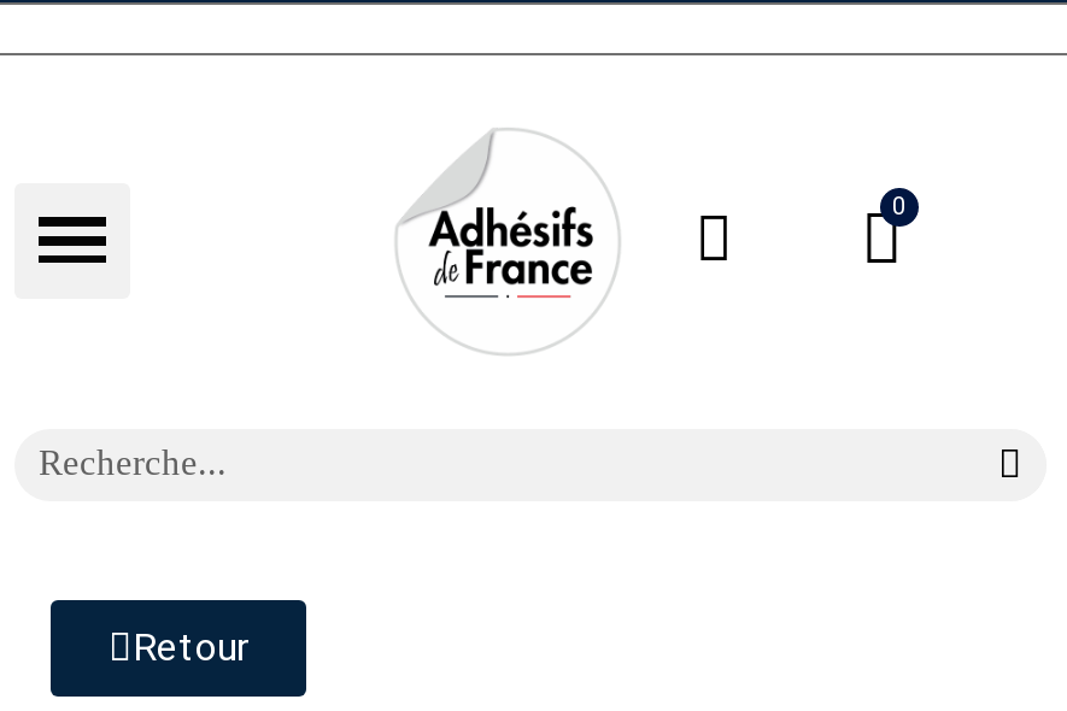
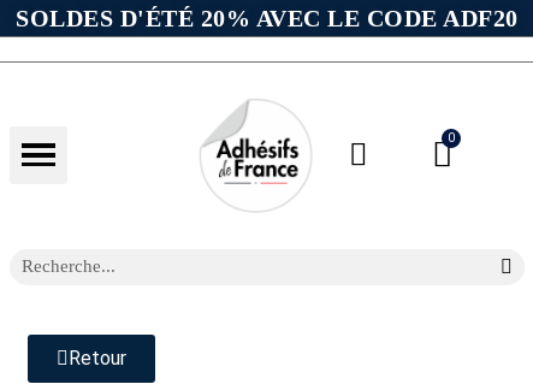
+ SOLDES D'ÉTÉ 20% AVEC LE CODE ADF20
